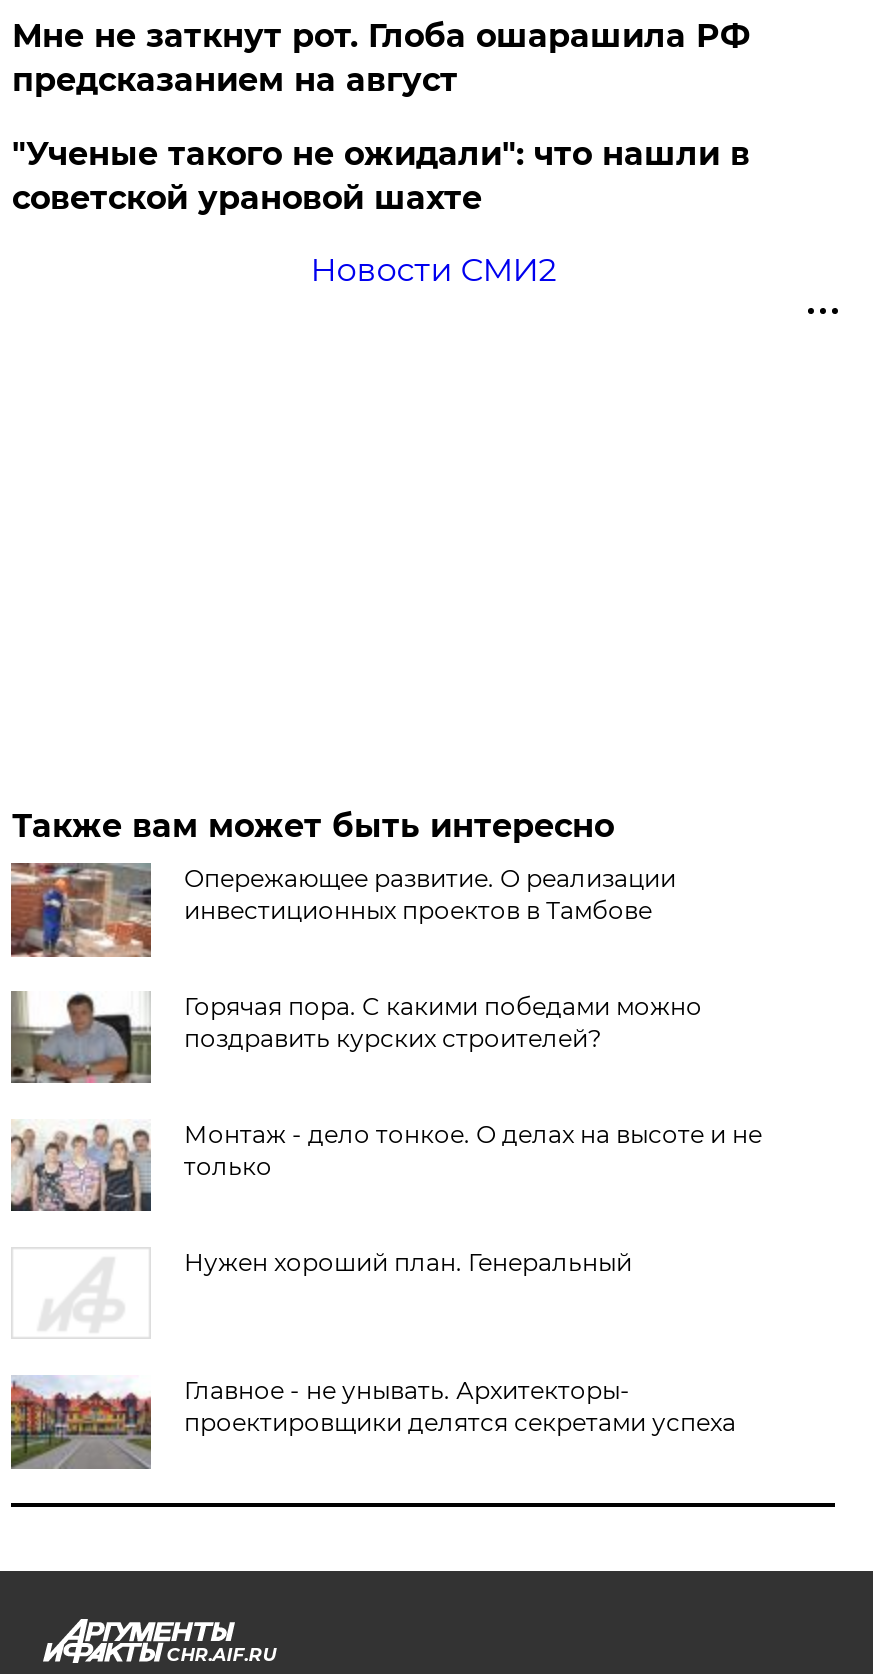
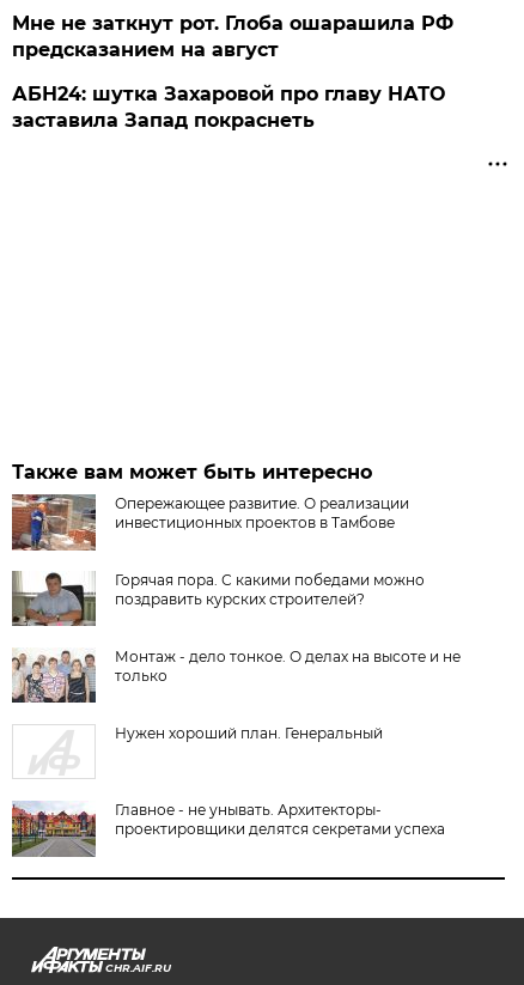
- "Ученые такого не ожидали": что нашли в
- советской урановой шахте
- Новости СМИ2
+ АБН24: шутка Захаровой про главу НАТО
+ заставила Запад покраснеть
